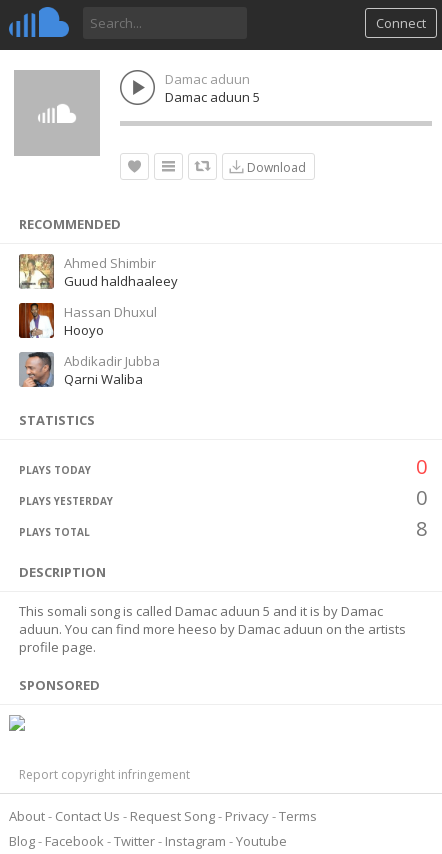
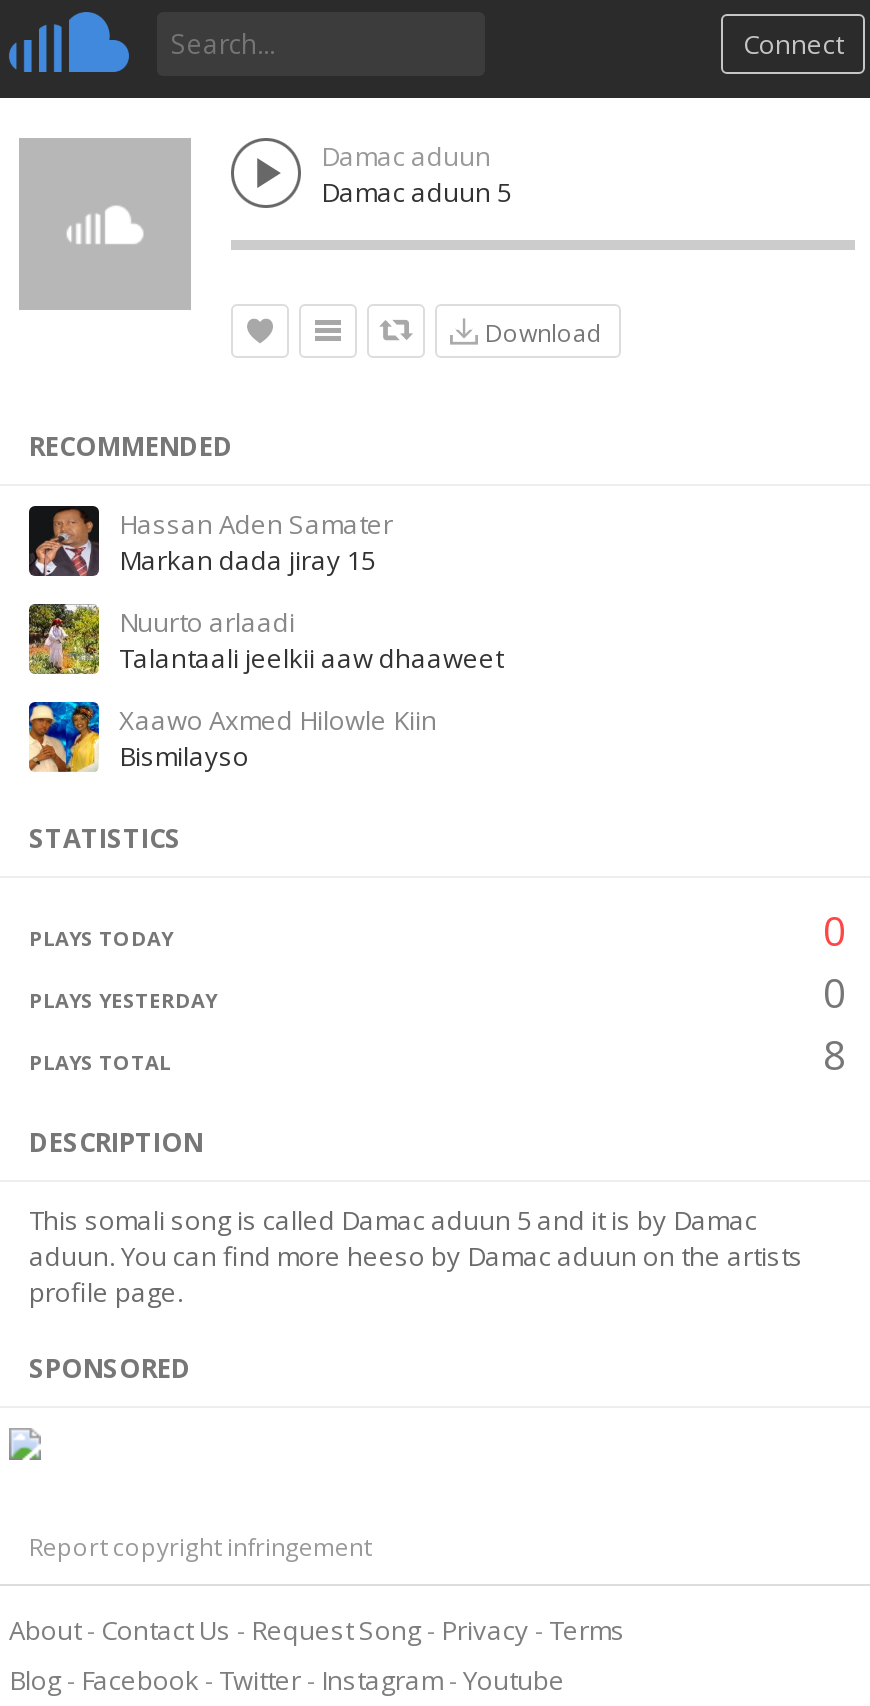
- [image]
- Ahmed Shimbir
- Guud haldhaaleey
+ [image]
+ Hassan Aden Samater
+ Markan dada jiray 15

- [image]
- Hassan Dhuxul
- Hooyo
+ [image]
+ Nuurto arlaadi
+ Talantaali jeelkii aaw dhaaweet

- [image]
- Abdikadir Jubba
- Qarni Waliba
+ [image]
+ Xaawo Axmed Hilowle Kiin
+ Bismilayso
